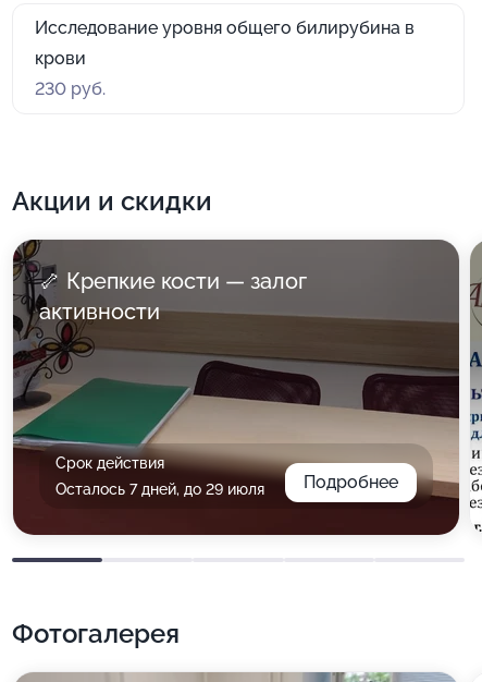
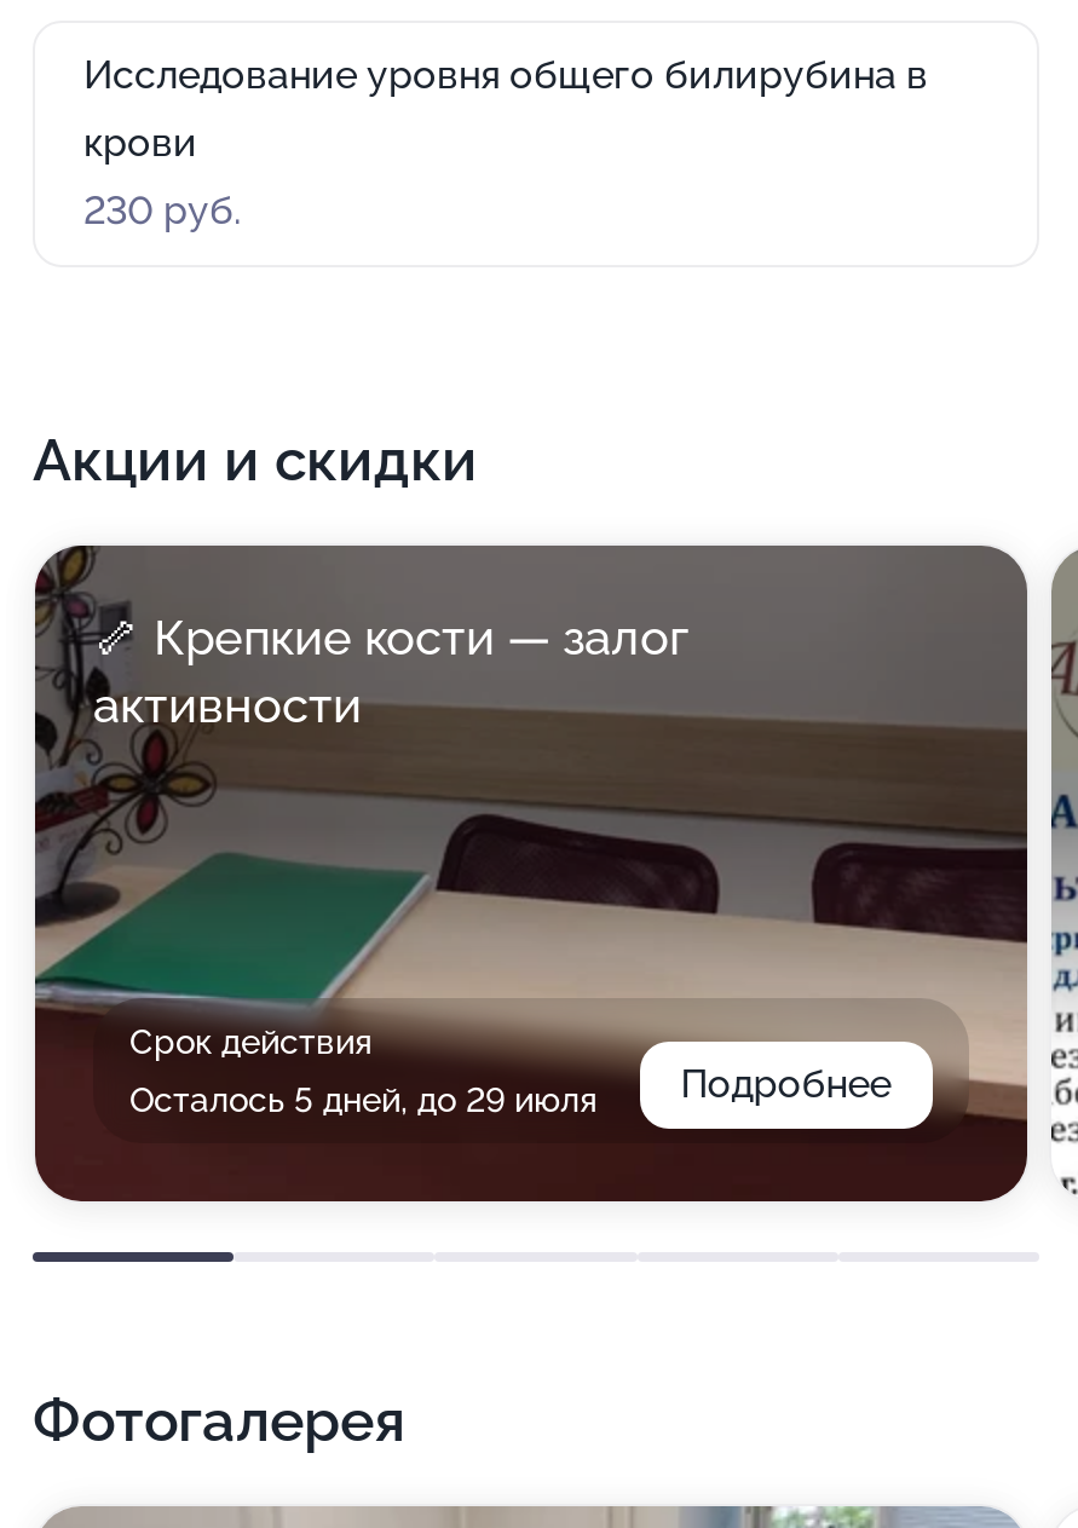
- Осталось 7 дней, до 29 июля
+ Осталось 5 дней, до 29 июля
